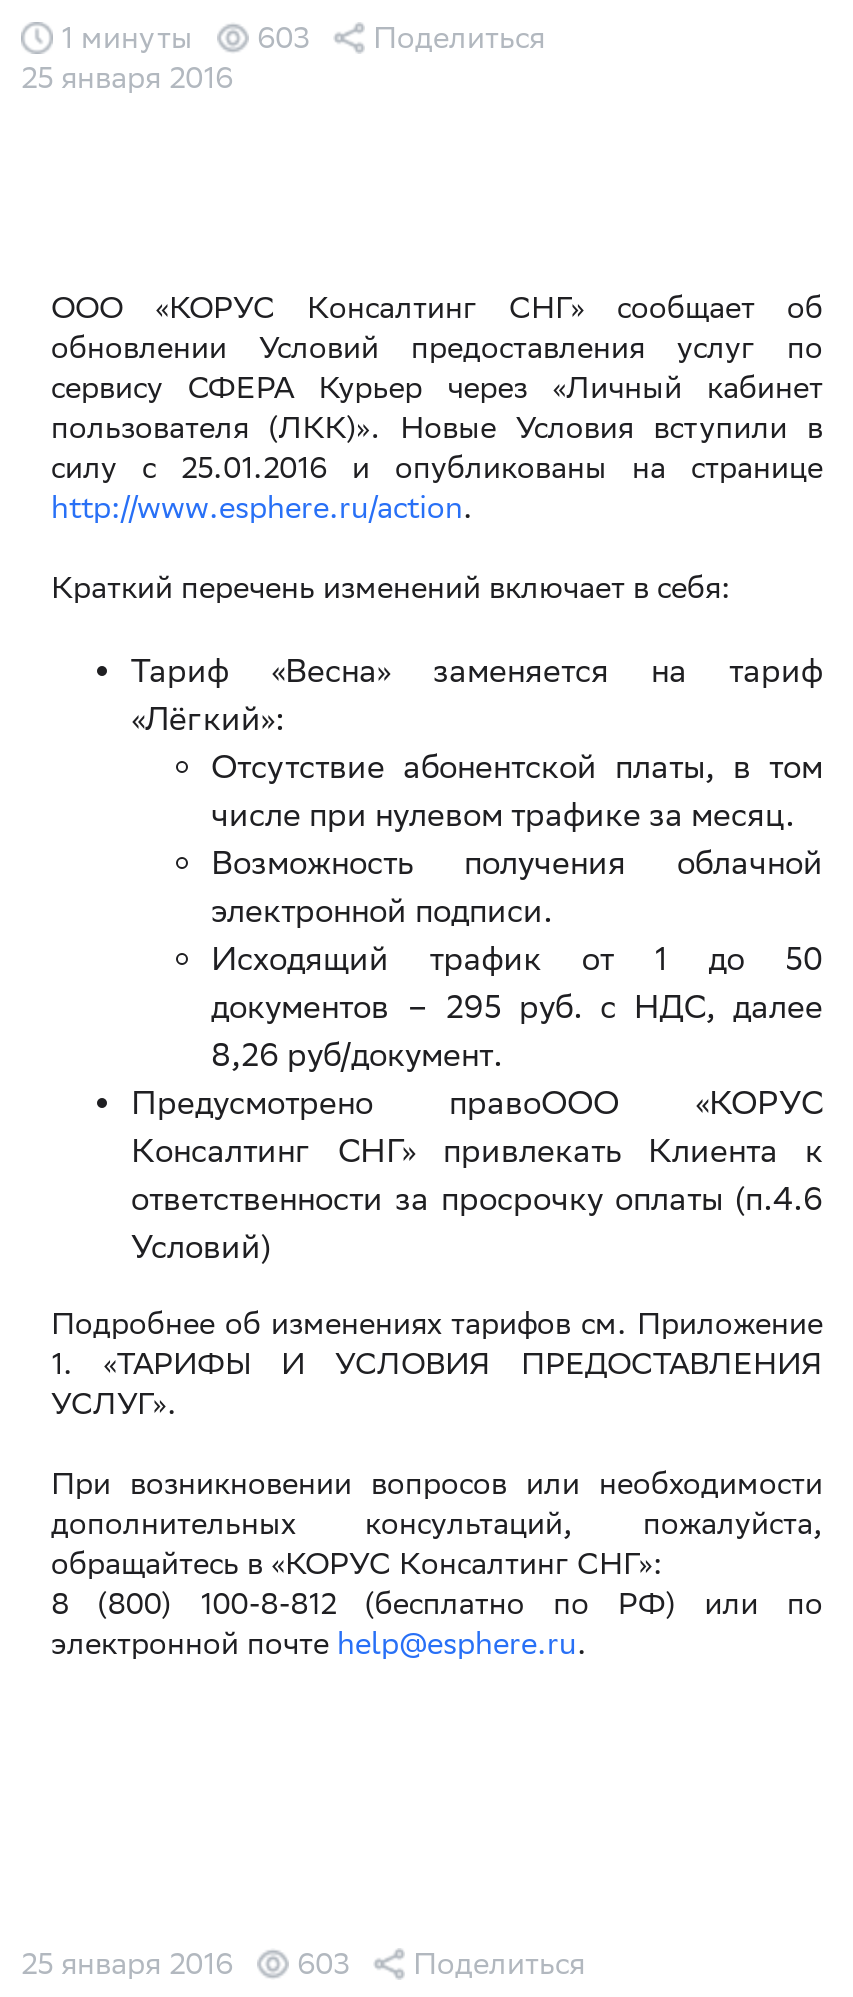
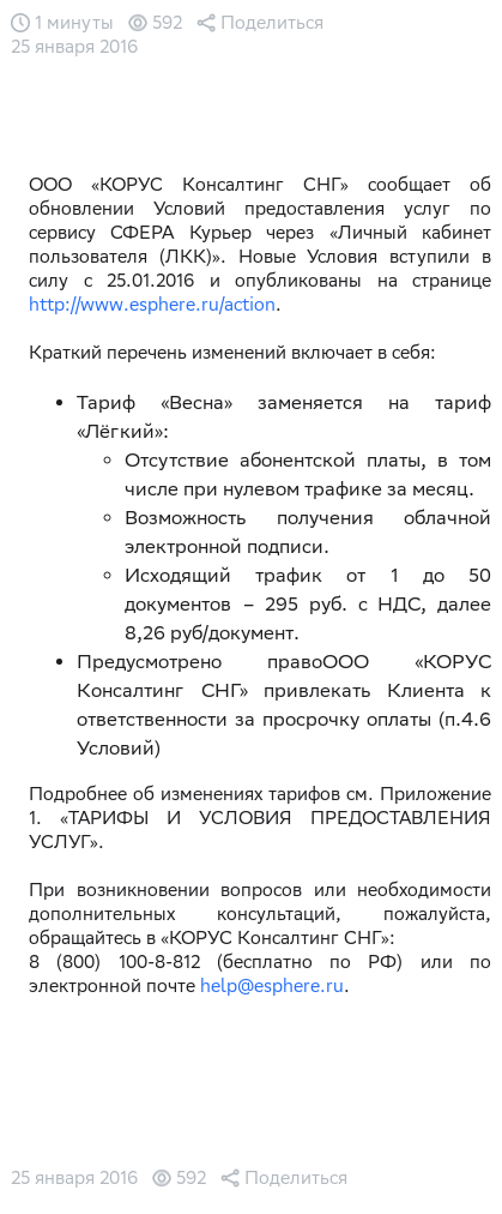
- 1 минуты 603 Поделиться
+ 1 минуты 592 Поделиться

- 25 января 2016 603 Поделиться
+ 25 января 2016 592 Поделиться
